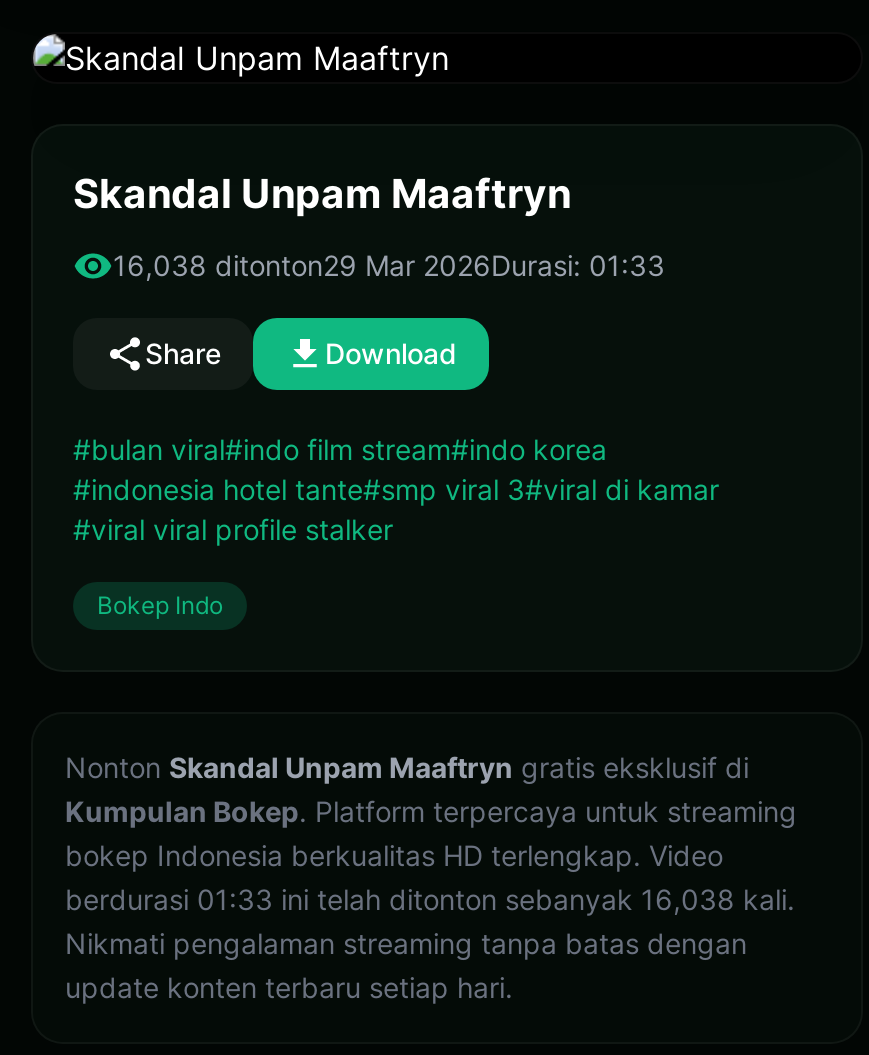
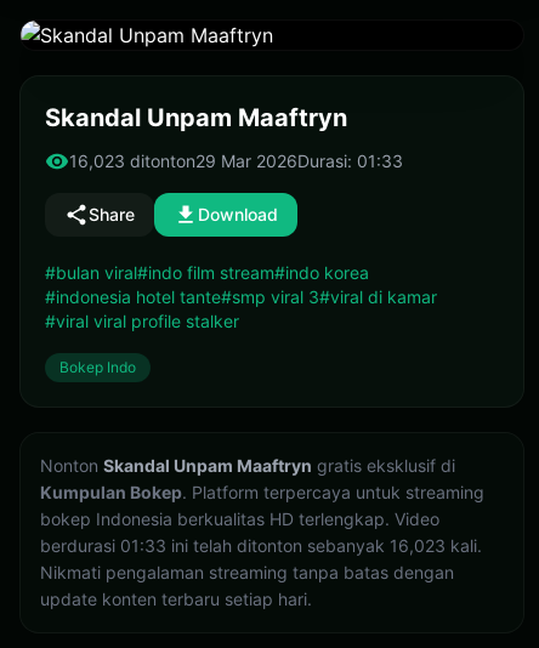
- 16,038 ditonton29 Mar 2026Durasi: 01:33
+ 16,023 ditonton29 Mar 2026Durasi: 01:33

- berdurasi 01:33 ini telah ditonton sebanyak 16,038 kali.
+ berdurasi 01:33 ini telah ditonton sebanyak 16,023 kali.
